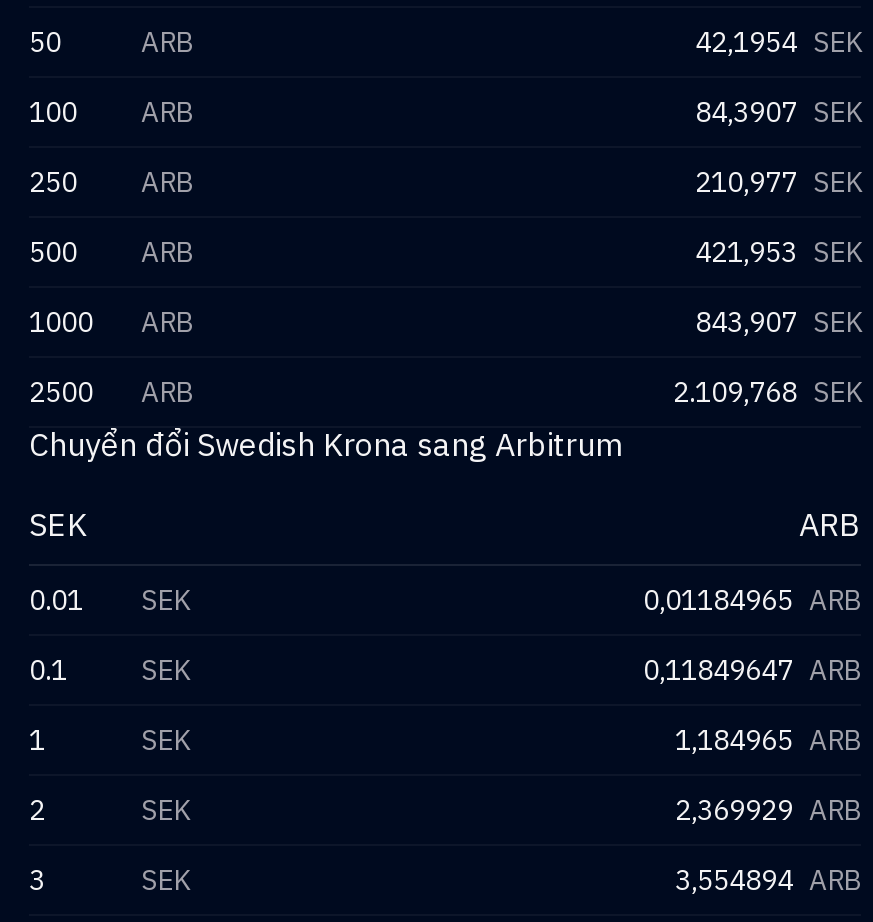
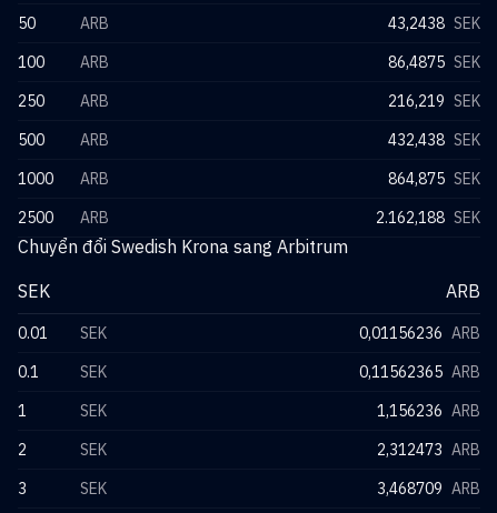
- 42,1954 SEK
+ 43,2438 SEK

- 84,3907 SEK
+ 86,4875 SEK

- 210,977 SEK
+ 216,219 SEK

- 421,953 SEK
+ 432,438 SEK

- 843,907 SEK
+ 864,875 SEK

- 2.109,768 SEK
+ 2.162,188 SEK

- 0,01184965 ARB
+ 0,01156236 ARB

- 0,11849647 ARB
+ 0,11562365 ARB

- 1,184965 ARB
+ 1,156236 ARB

- 2,369929 ARB
+ 2,312473 ARB

- 3,554894 ARB
+ 3,468709 ARB
